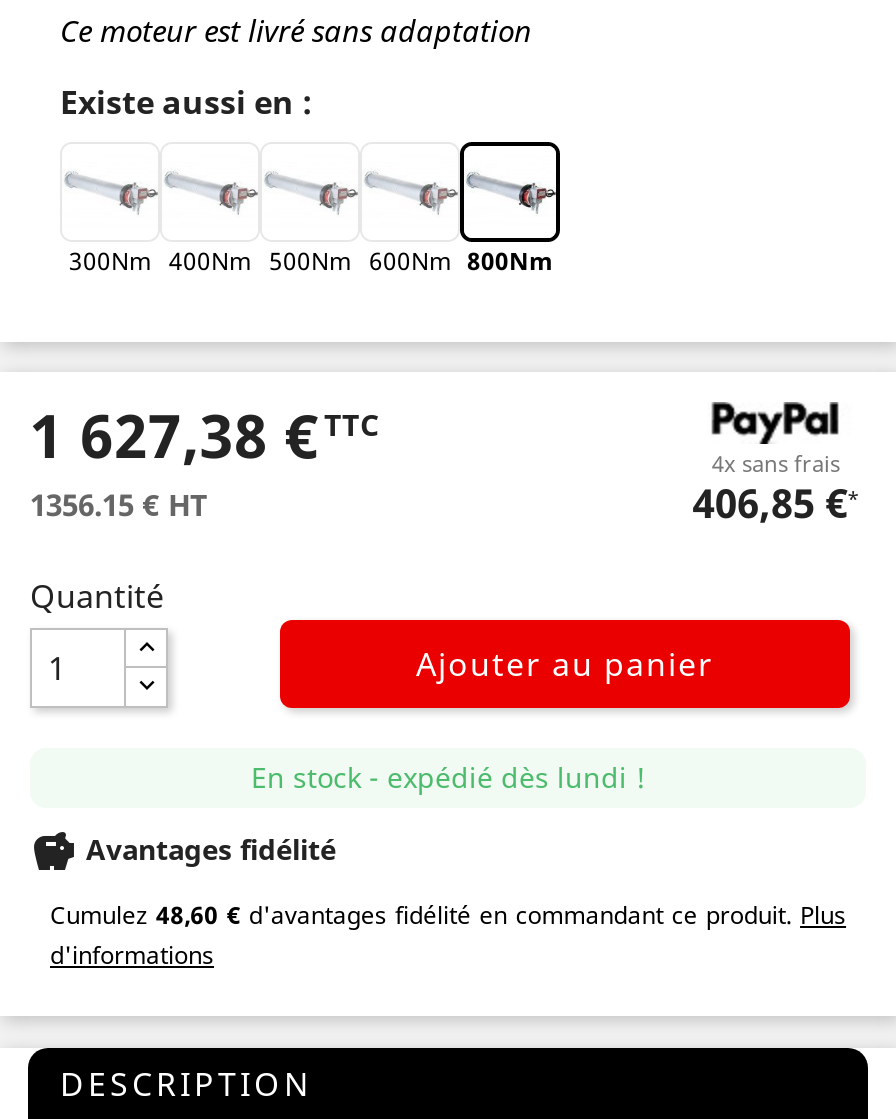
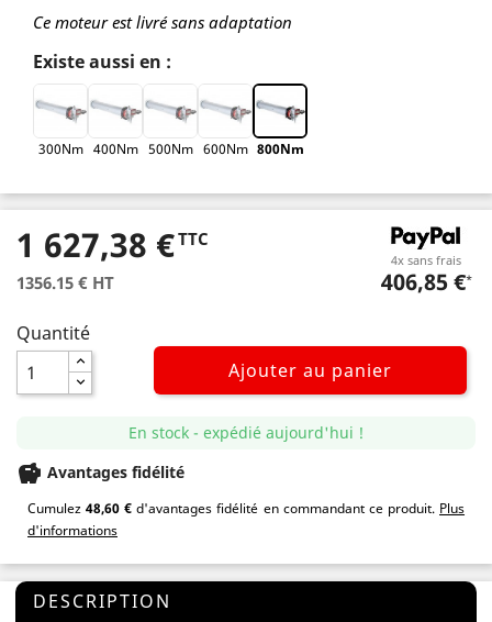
- En stock - expédié dès lundi !
+ En stock - expédié aujourd'hui !
